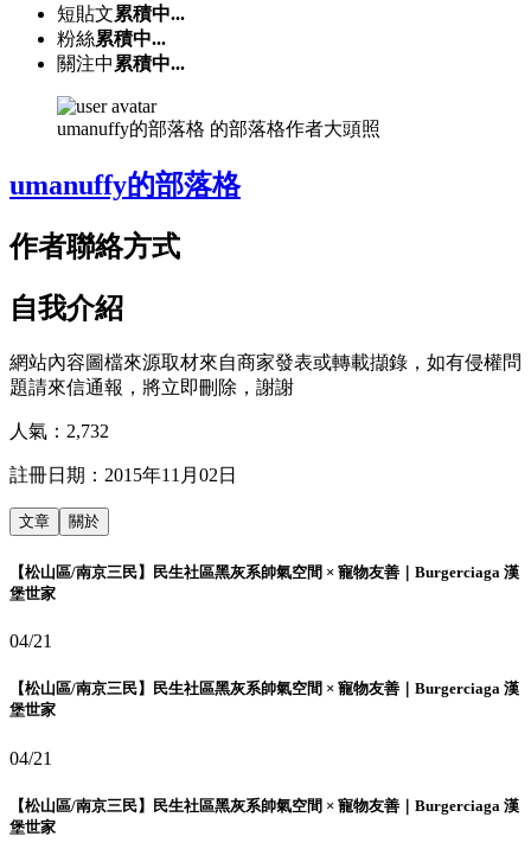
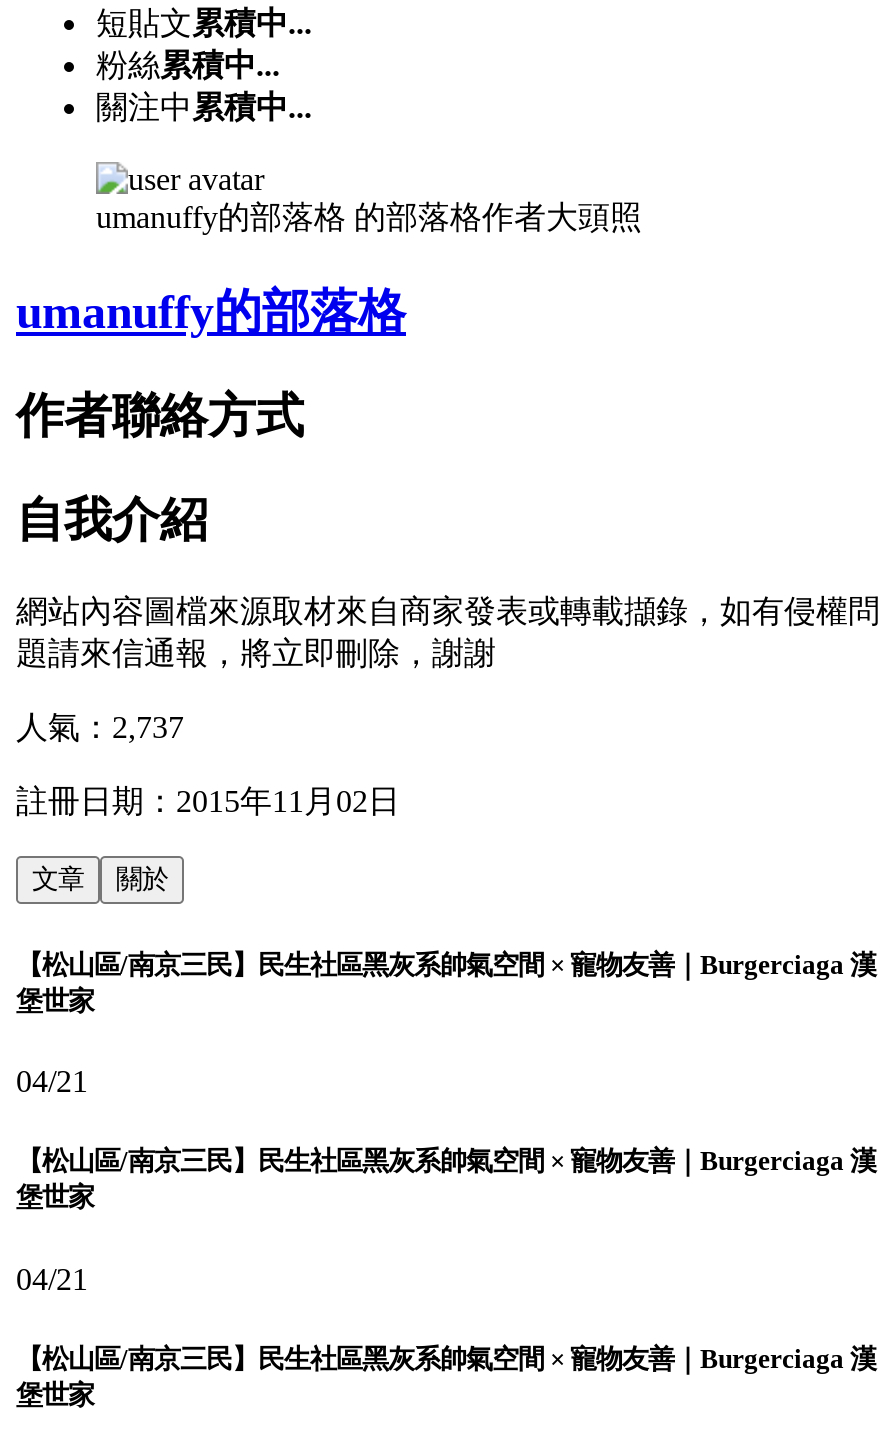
- 人氣：2,732
+ 人氣：2,737
